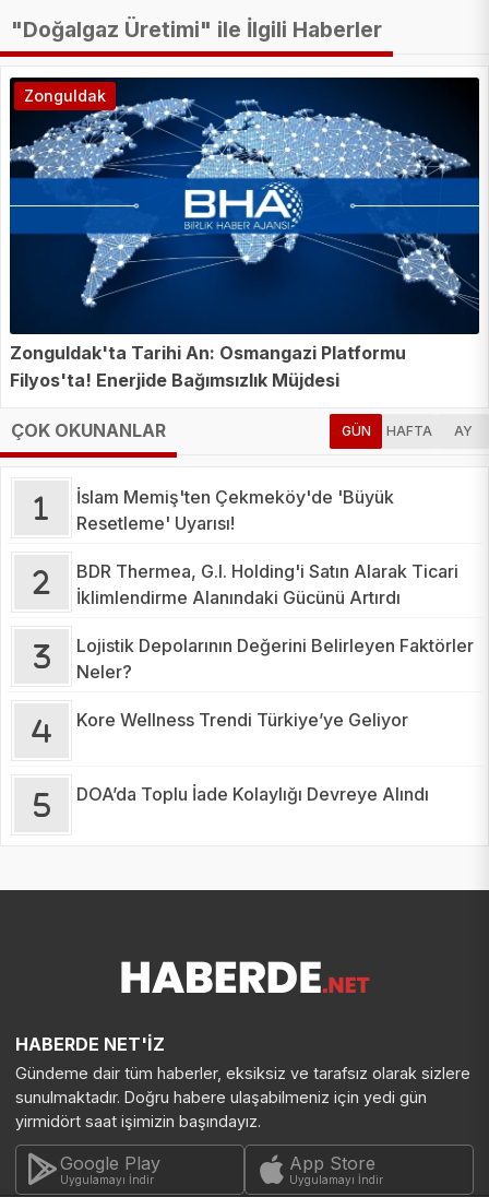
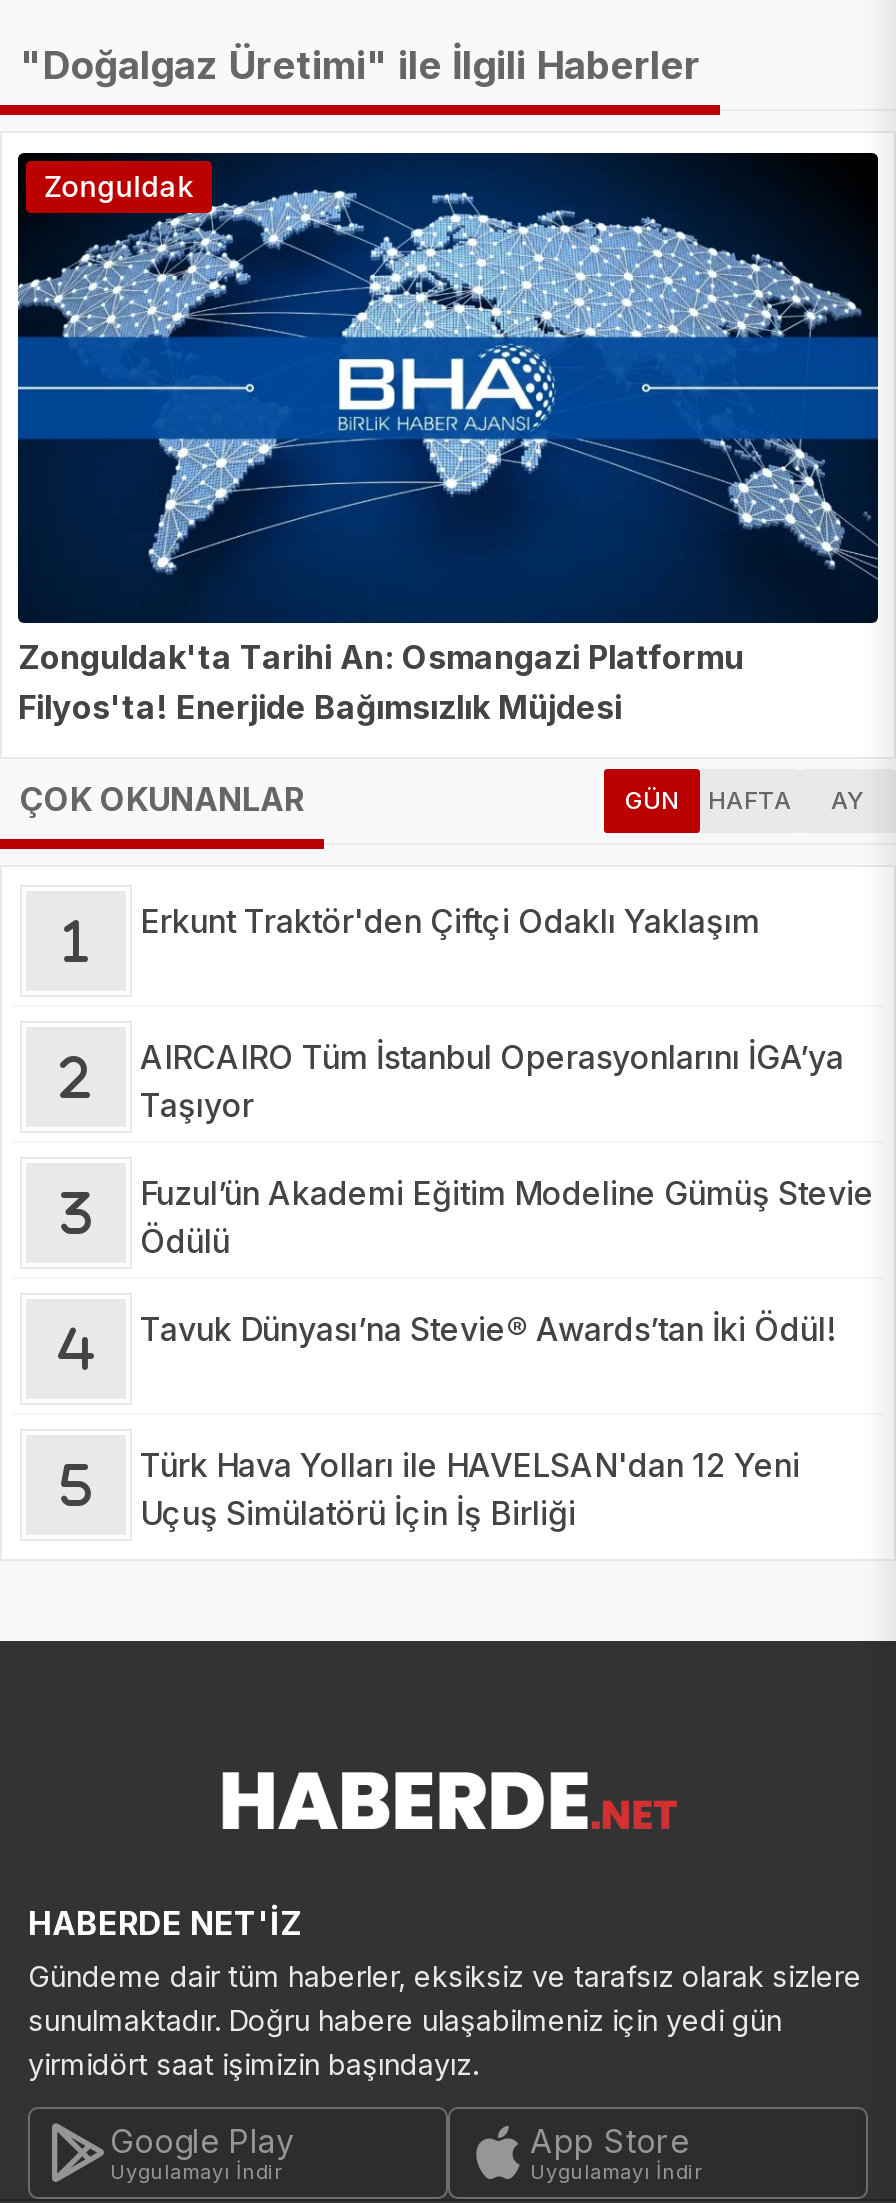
- İslam Memiş'ten Çekmeköy'de 'Büyük
- Resetleme' Uyarısı!
+ Erkunt Traktör'den Çiftçi Odaklı Yaklaşım

- BDR Thermea, G.I. Holding'i Satın Alarak Ticari
- İklimlendirme Alanındaki Gücünü Artırdı
+ AIRCAIRO Tüm İstanbul Operasyonlarını İGA’ya
+ Taşıyor

- Lojistik Depolarının Değerini Belirleyen Faktörler
- Neler?
+ Fuzul’ün Akademi Eğitim Modeline Gümüş Stevie
+ Ödülü

- Kore Wellness Trendi Türkiye’ye Geliyor
+ Tavuk Dünyası’na Stevie® Awards’tan İki Ödül!

- DOA’da Toplu İade Kolaylığı Devreye Alındı
+ Türk Hava Yolları ile HAVELSAN'dan 12 Yeni
+ Uçuş Simülatörü İçin İş Birliği
